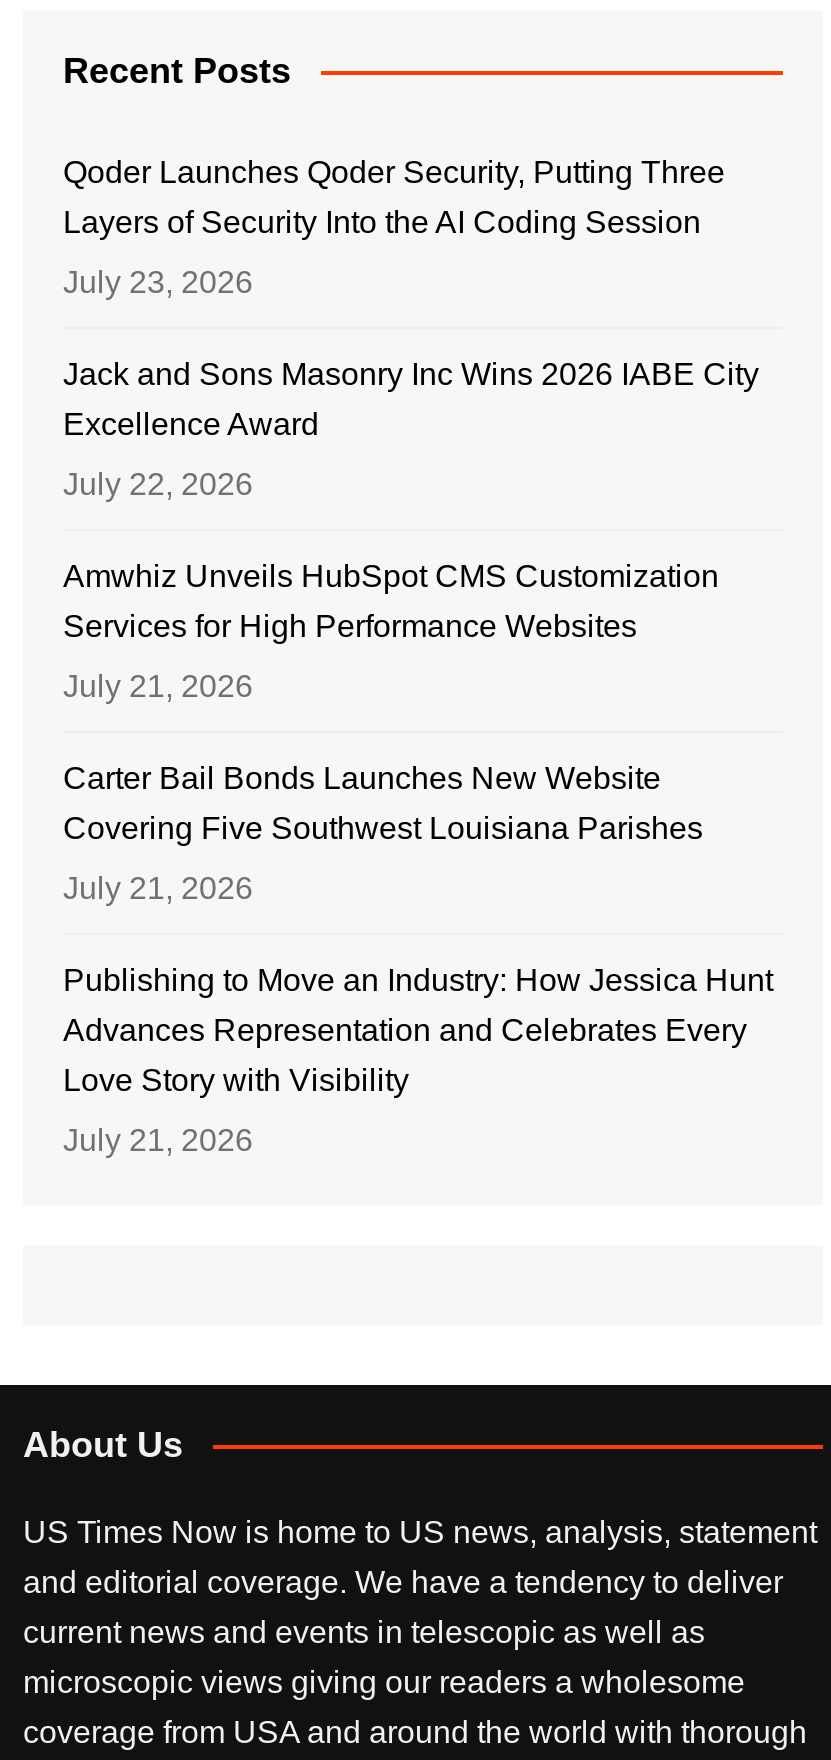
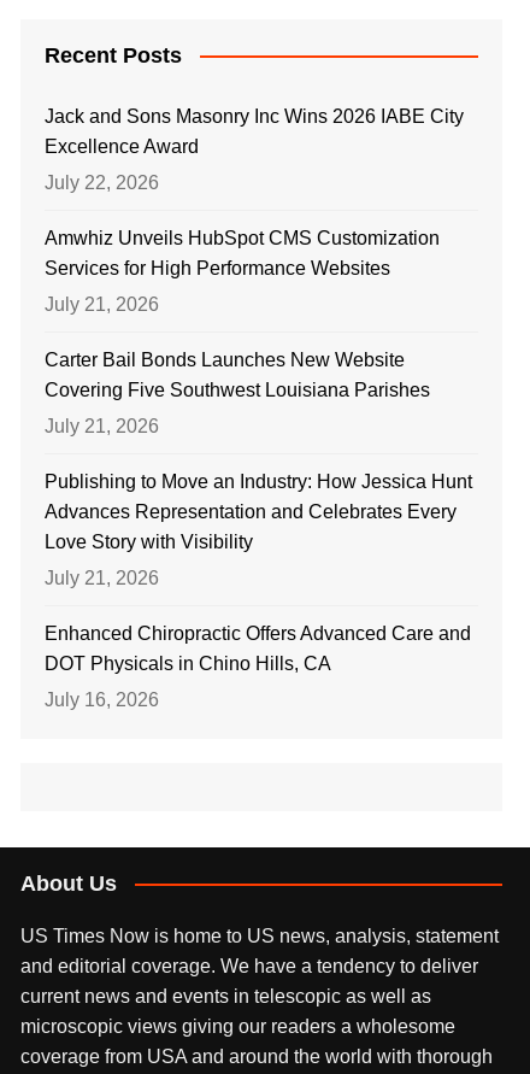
- Qoder Launches Qoder Security, Putting Three
- Layers of Security Into the AI Coding Session
- July 23, 2026

moved up: Jack and Sons Masonry Inc Wins 2026 IABE City | Excellence Award | July 22, 2026 | ... | Love Story with Visibility | July 21, 2026

+ Enhanced Chiropractic Offers Advanced Care and
+ DOT Physicals in Chino Hills, CA
+ July 16, 2026
